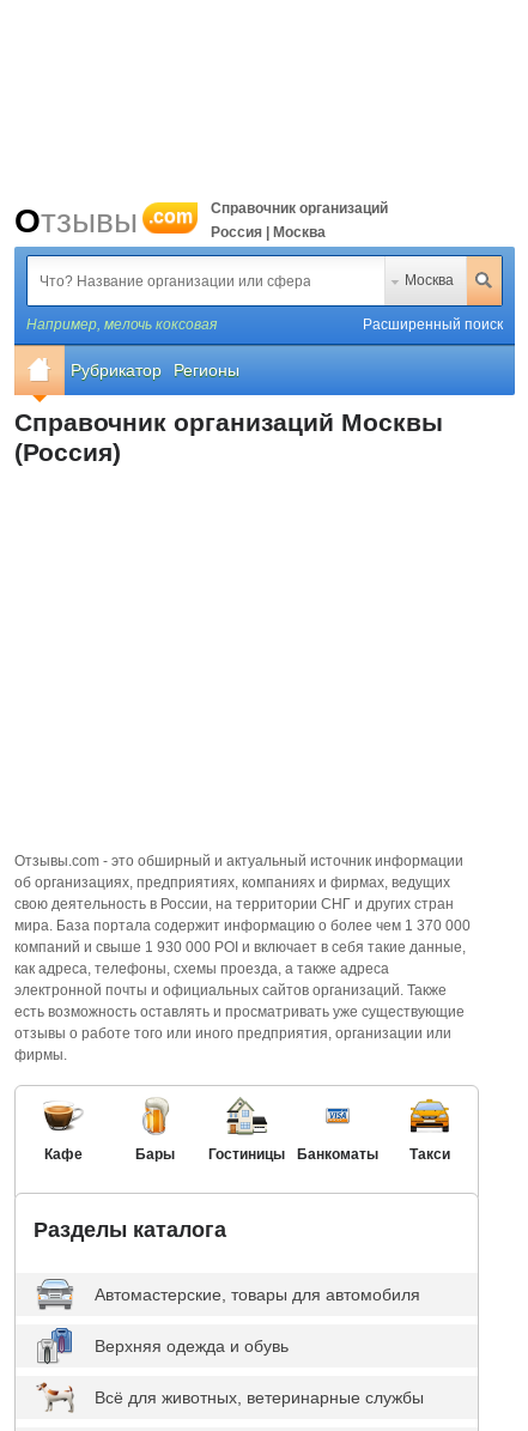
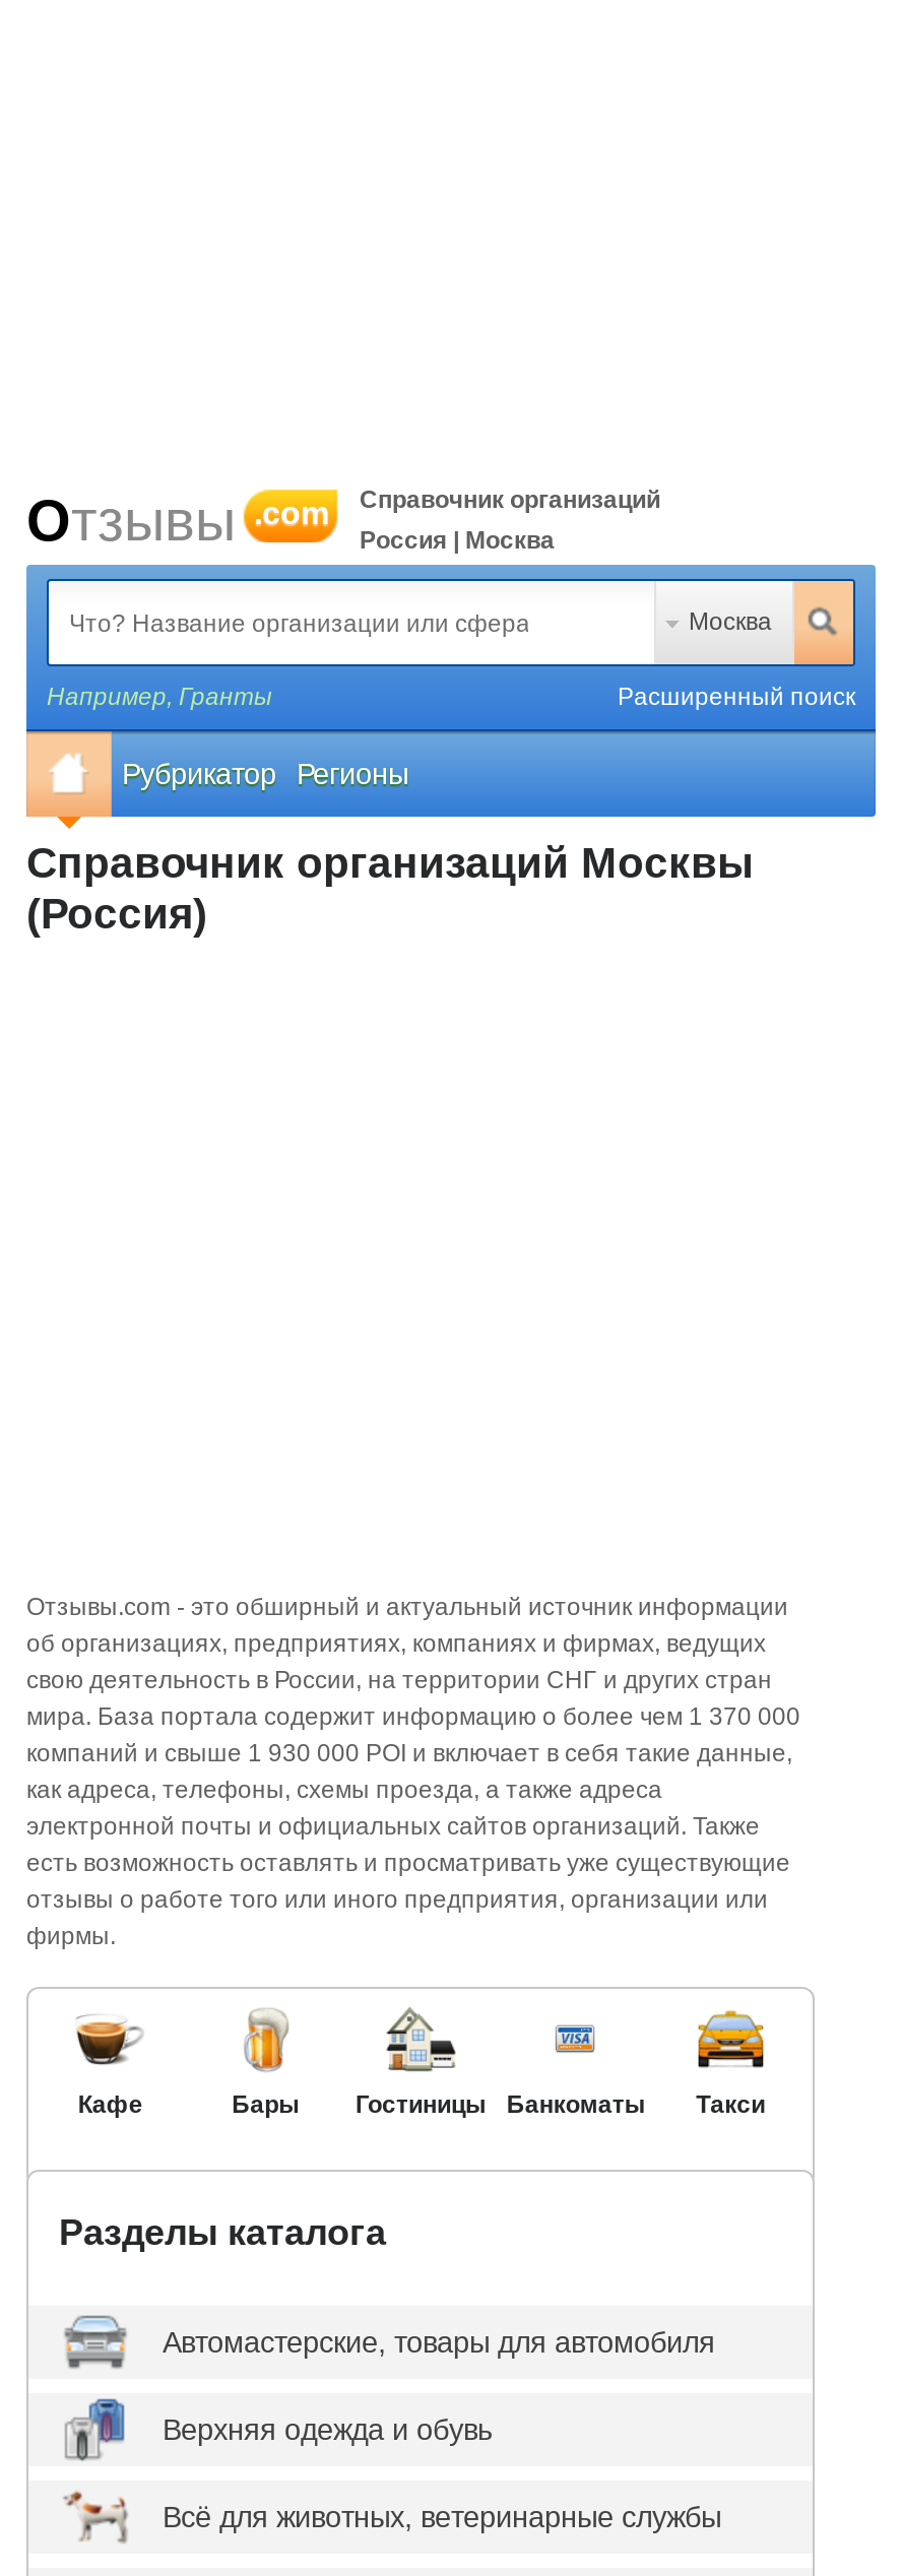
- Например, мелочь коксовая
+ Например, Гранты
